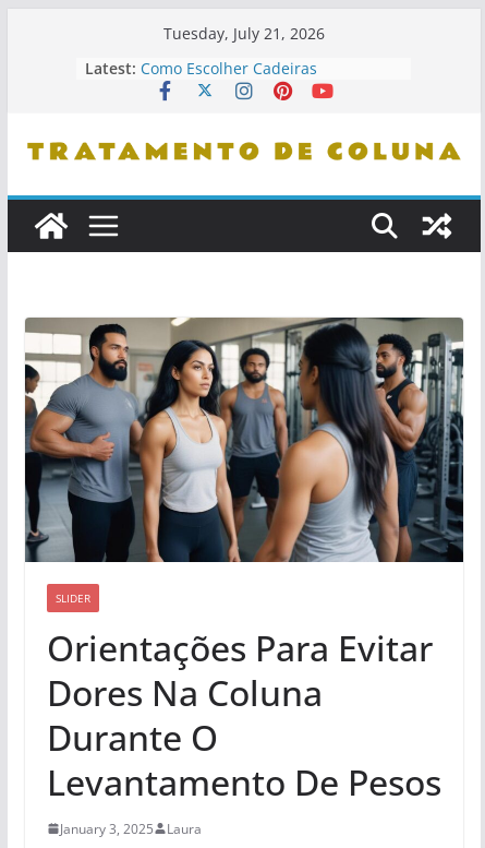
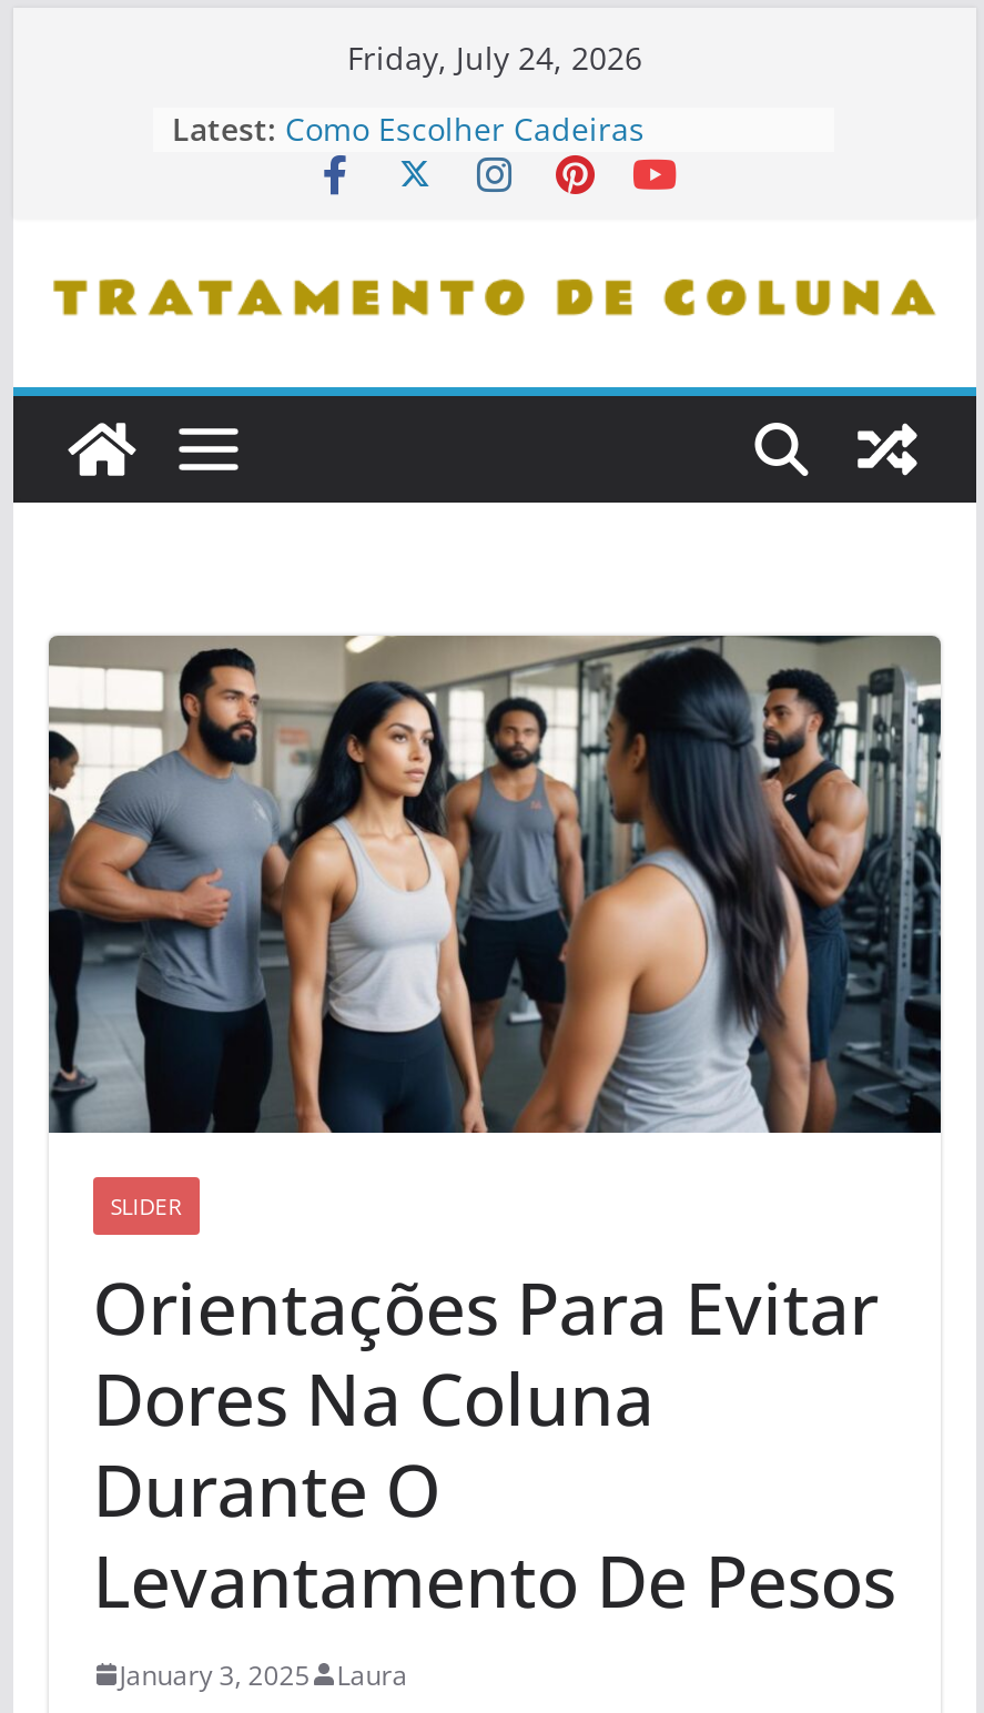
- Tuesday, July 21, 2026
+ Friday, July 24, 2026
